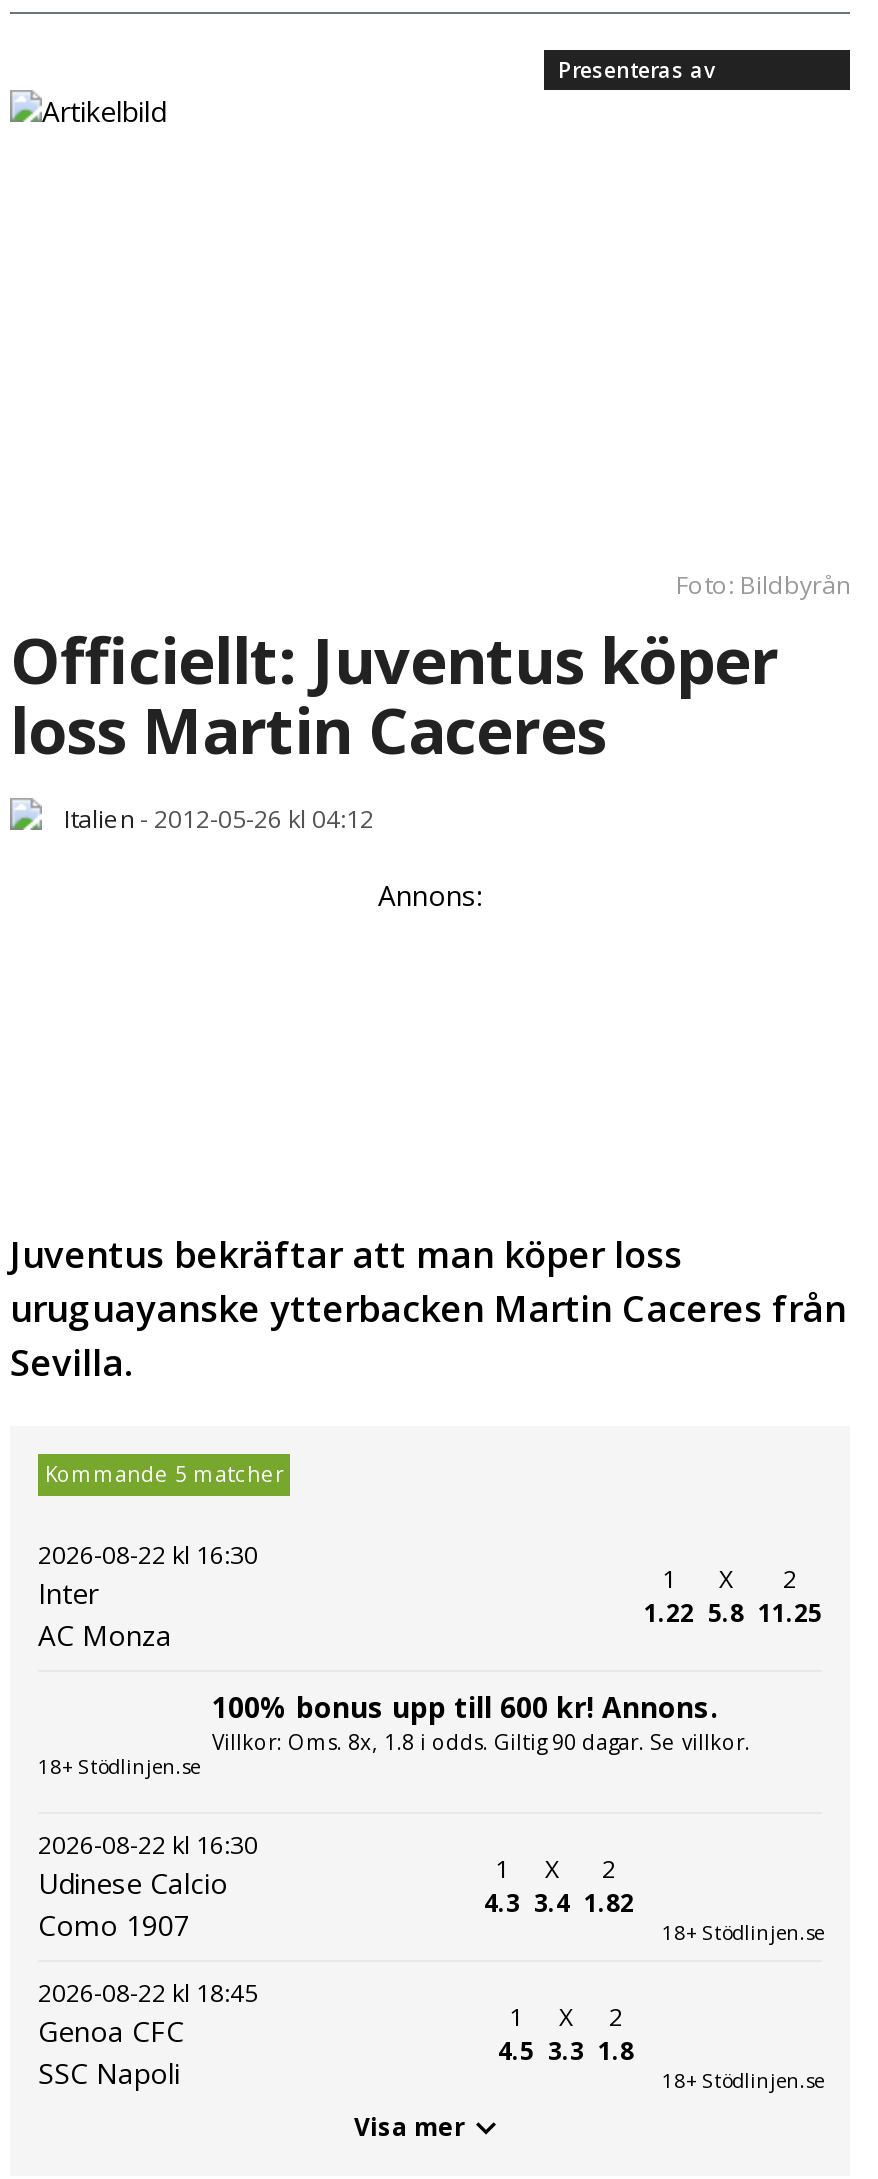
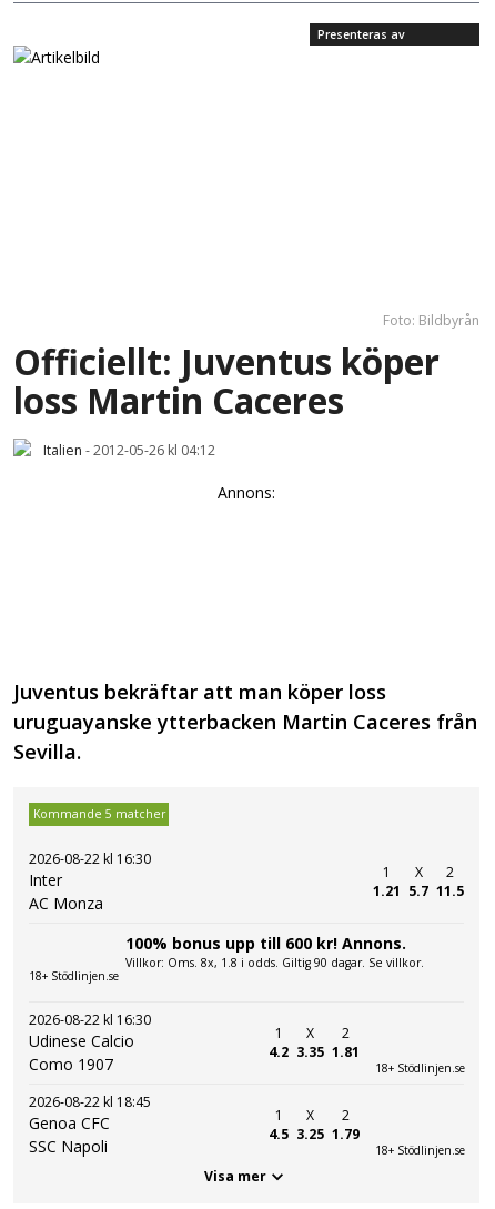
- 1.22
+ 1.21

- 5.8
+ 5.7

- 11.25
+ 11.5

- 4.3
+ 4.2

- 3.4
+ 3.35

- 1.82
+ 1.81

- 3.3
+ 3.25

- 1.8
+ 1.79
